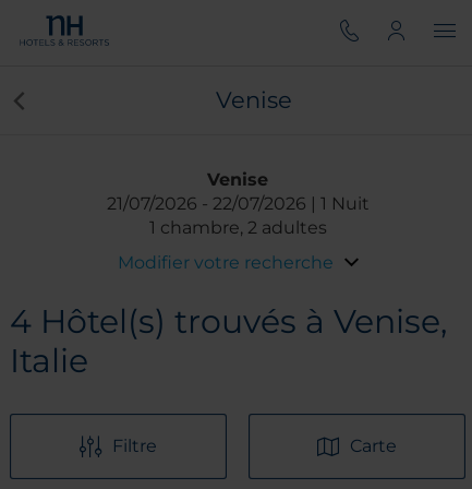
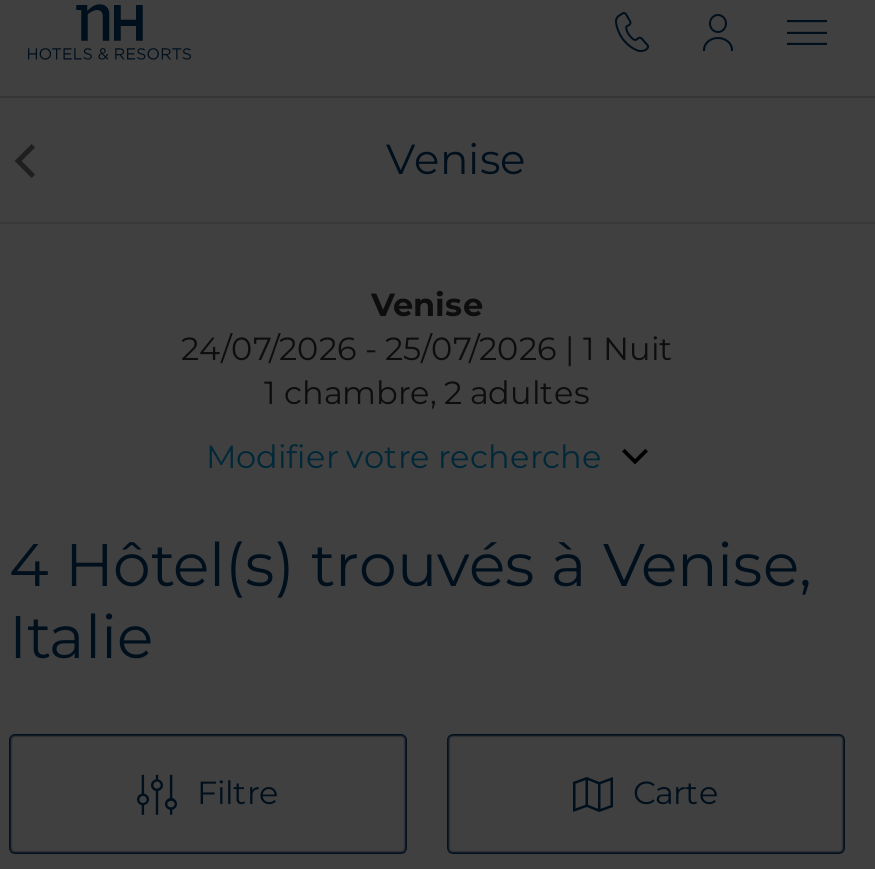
- 21/07/2026
+ 24/07/2026

- 22/07/2026
+ 25/07/2026
